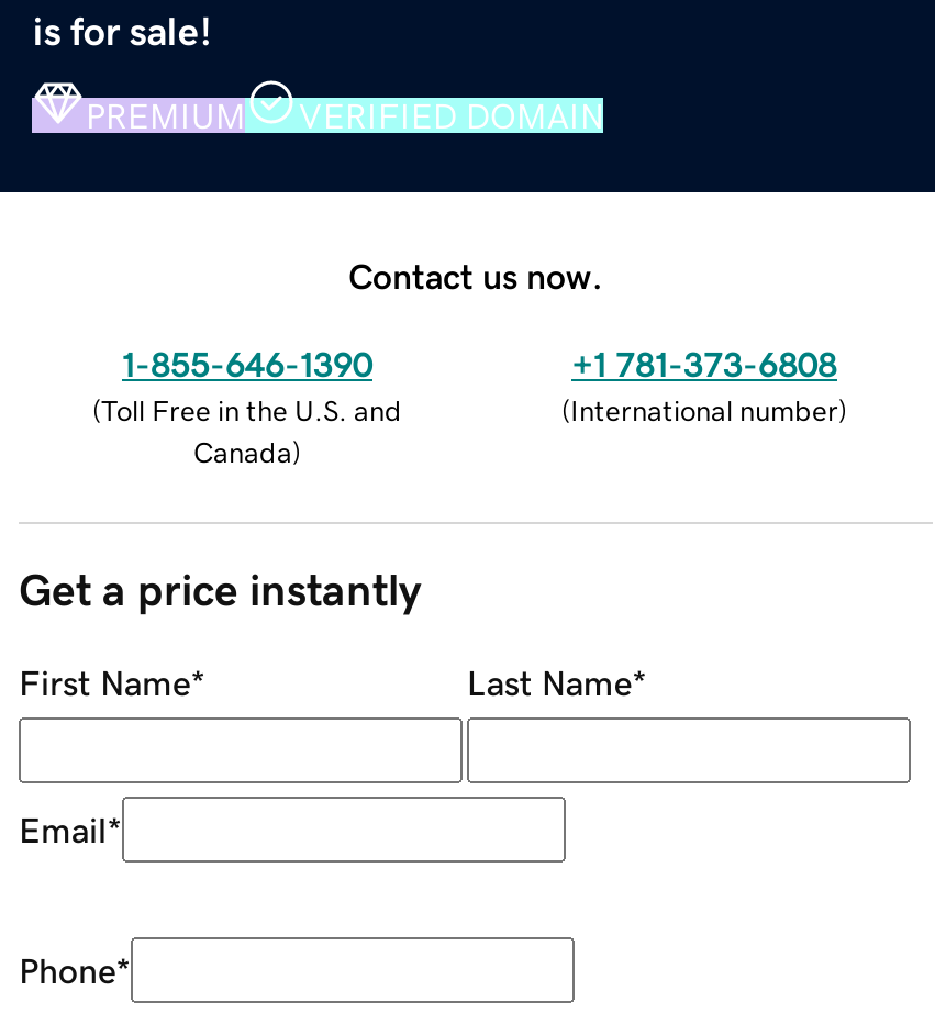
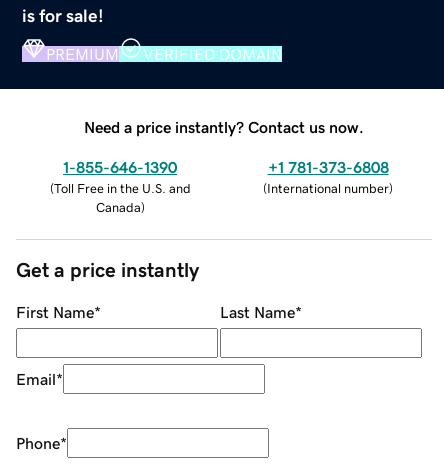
- Contact us now.
+ Need a price instantly? Contact us now.
